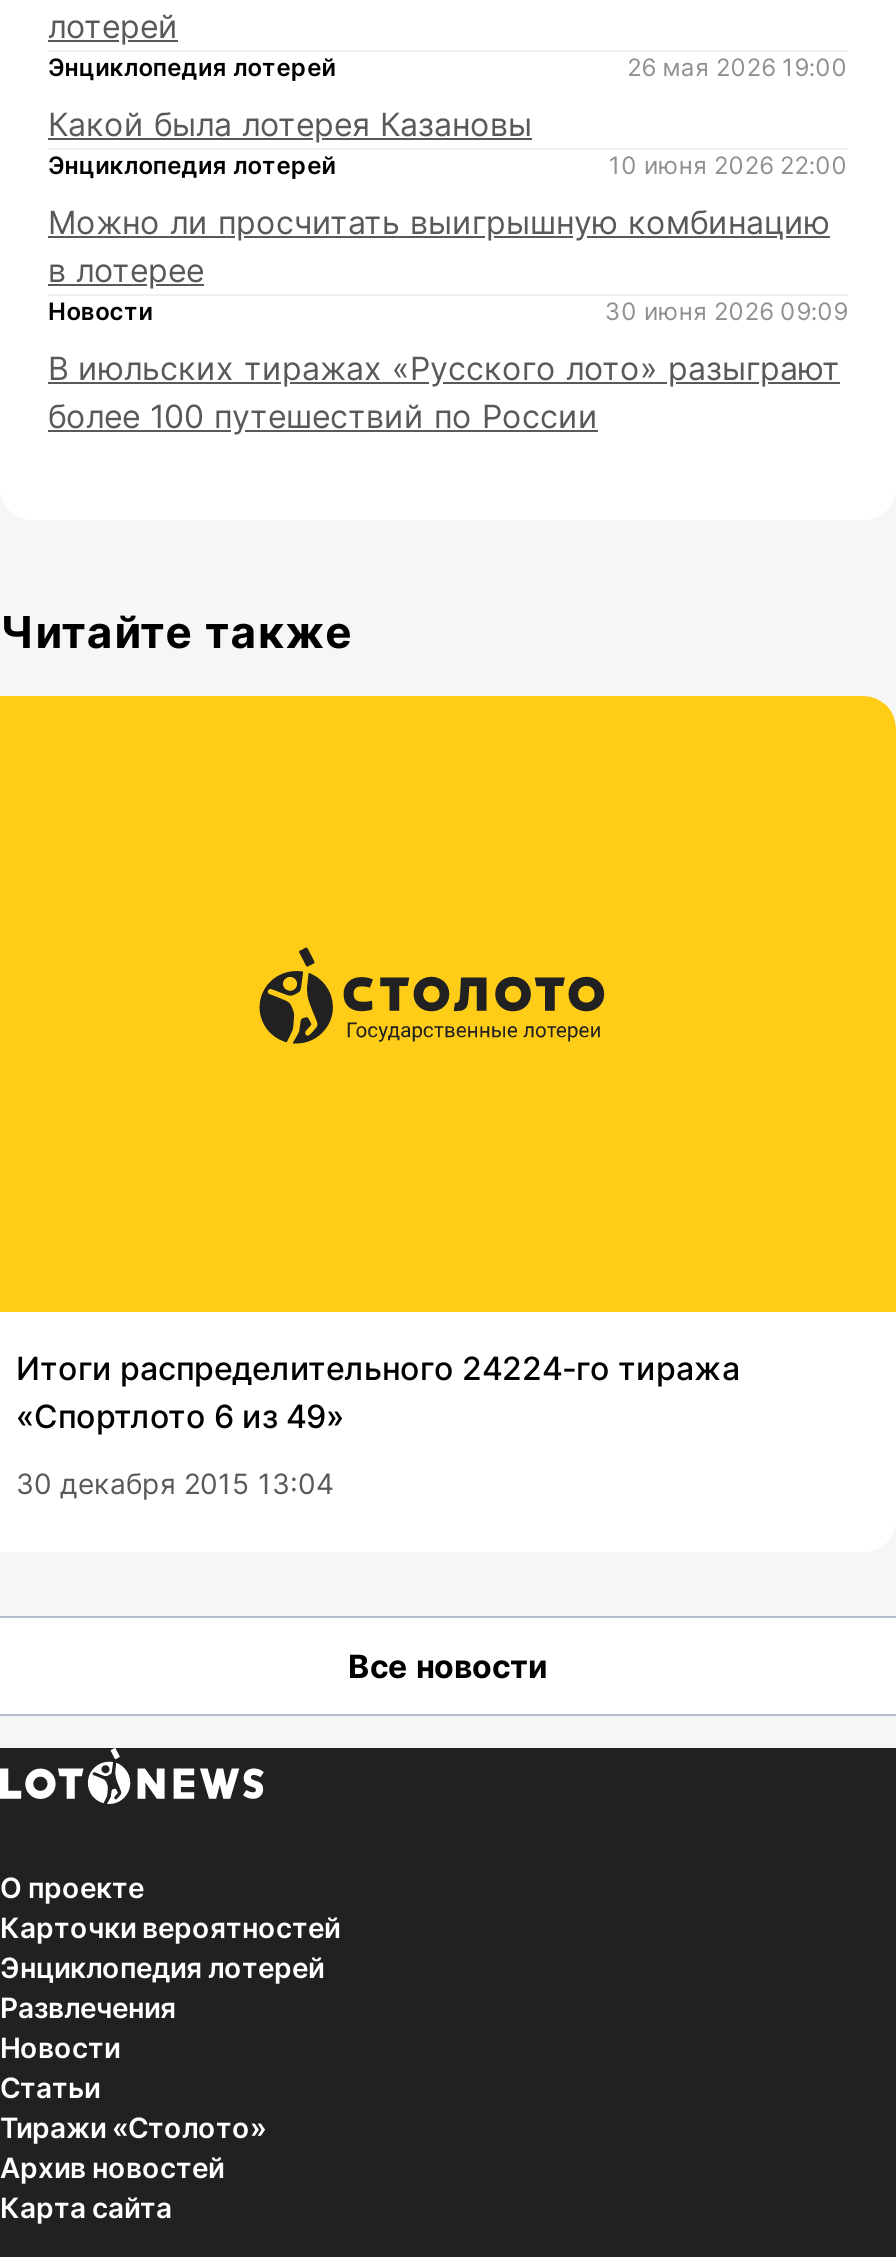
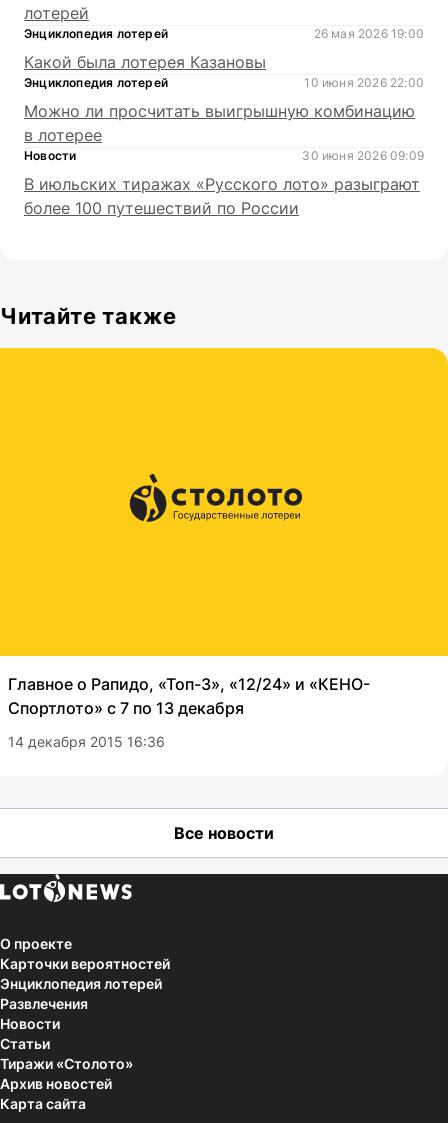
- Итоги распределительного 24224-го тиража
- «Спортлото 6 из 49»
+ Главное о Рапидо, «Топ-3», «12/24» и «КЕНО-
+ Спортлото» с 7 по 13 декабря

- 30 декабря 2015 13:04
+ 14 декабря 2015 16:36
